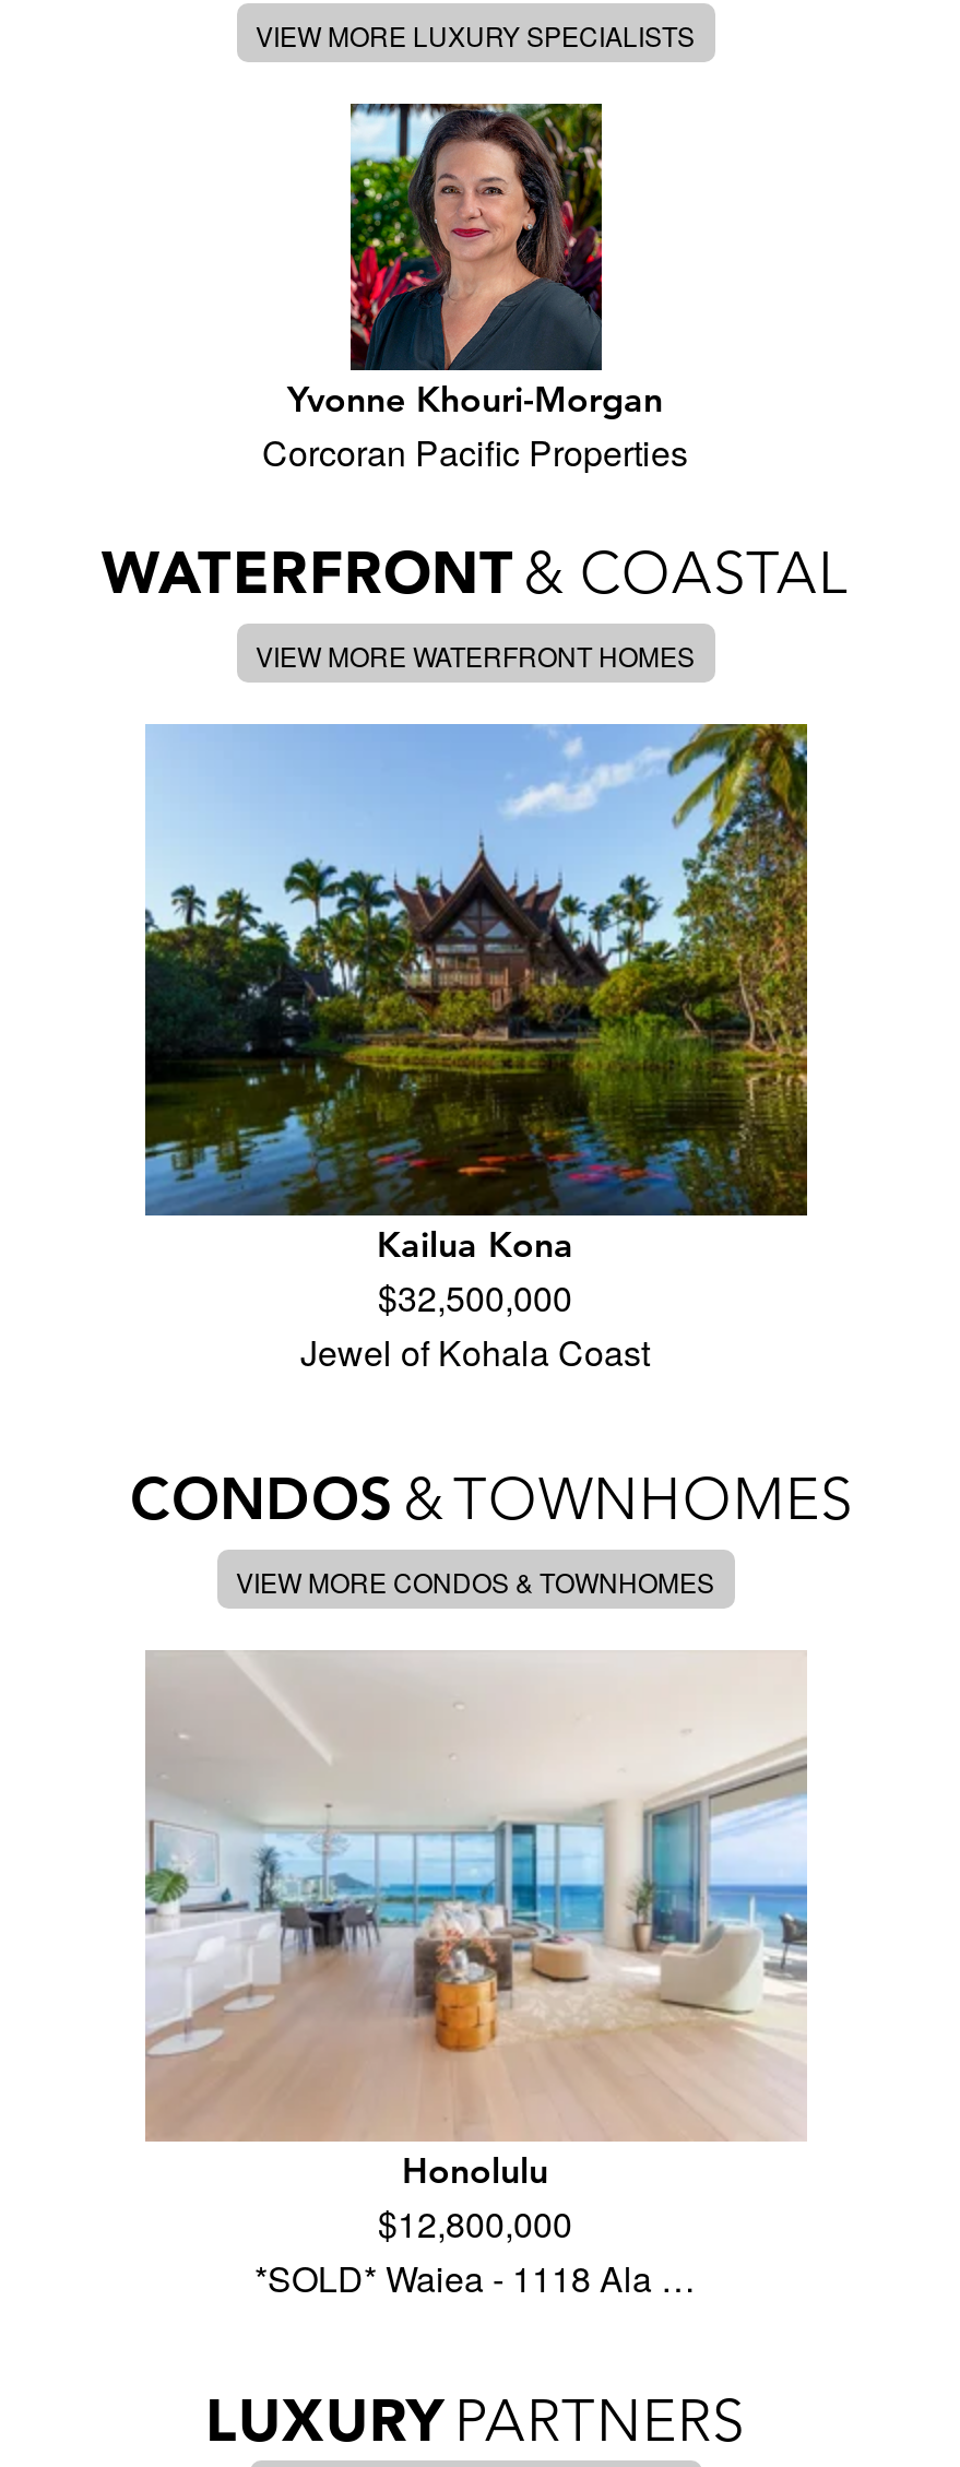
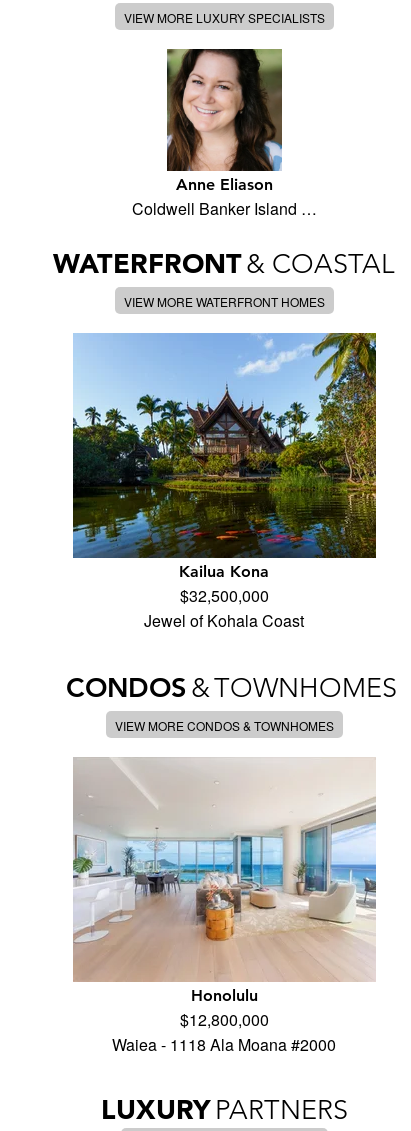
- [image]
- Yvonne Khouri-Morgan
- Corcoran Pacific Properties
+ [image]
+ Anne Eliason
+ Coldwell Banker Island …

- *SOLD* Waiea - 1118 Ala …
+ Waiea - 1118 Ala Moana #2000
